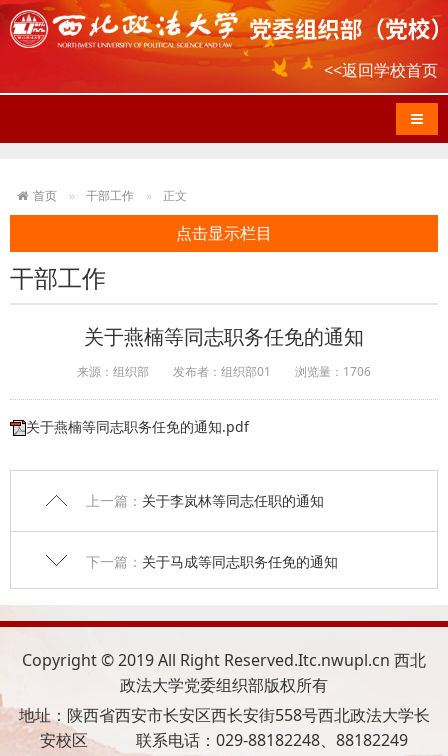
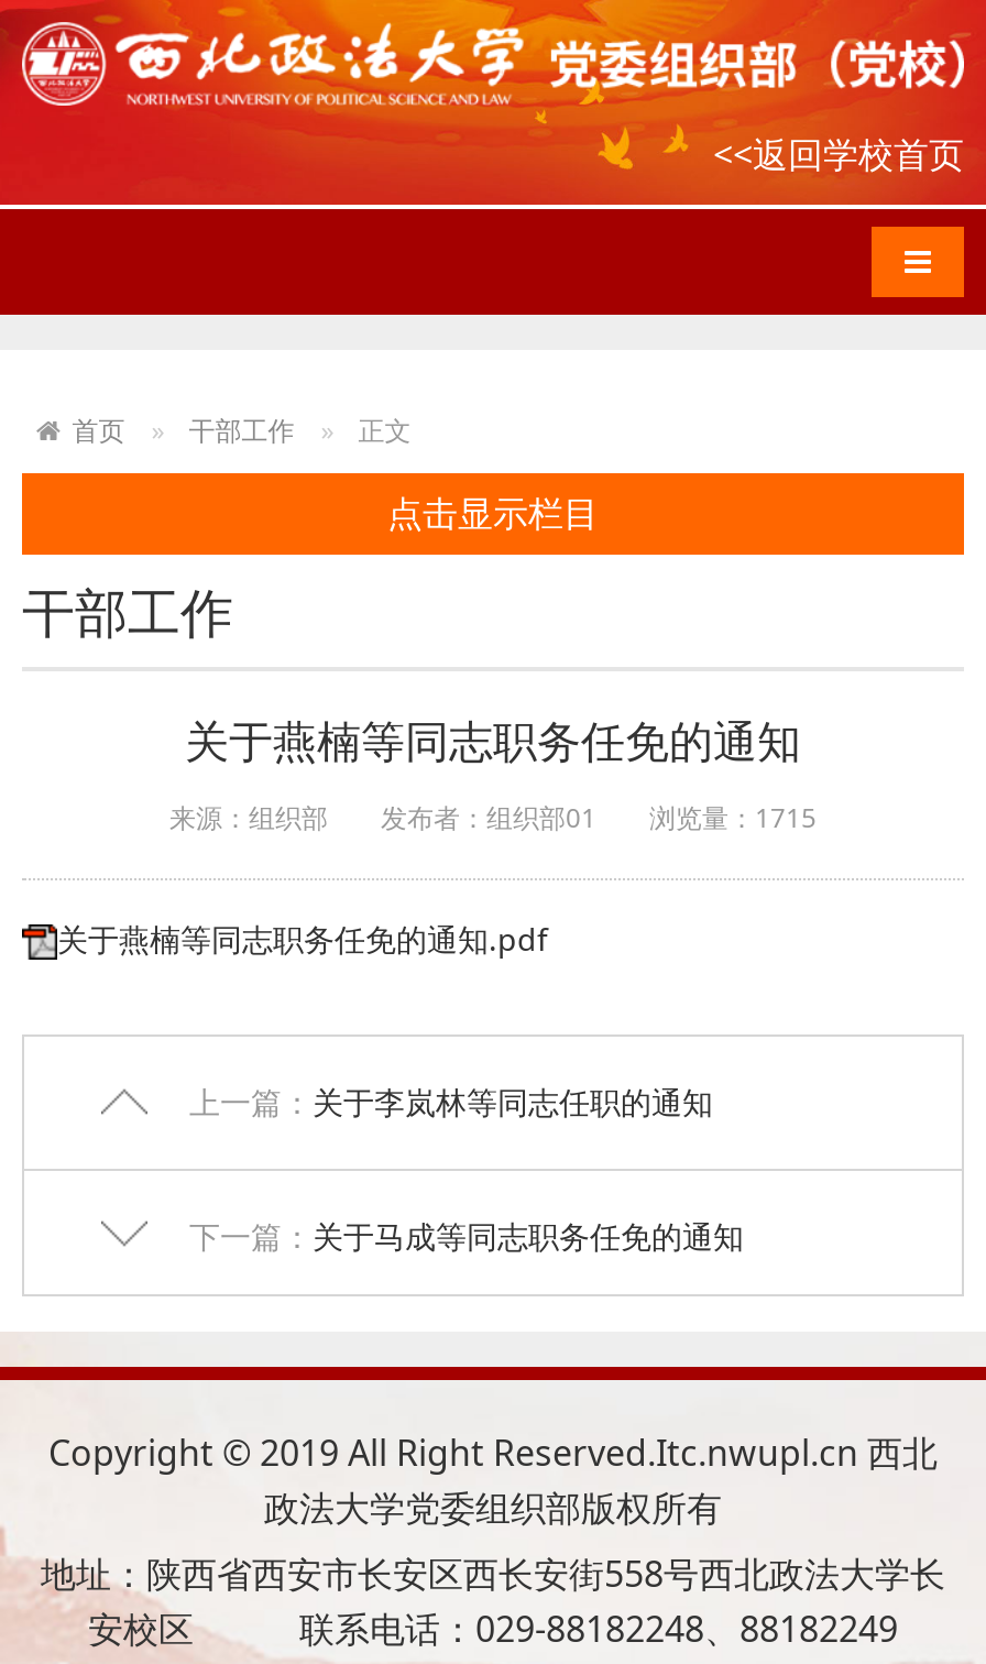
- 来源：组织部 发布者：组织部01 浏览量：1706
+ 来源：组织部 发布者：组织部01 浏览量：1715
